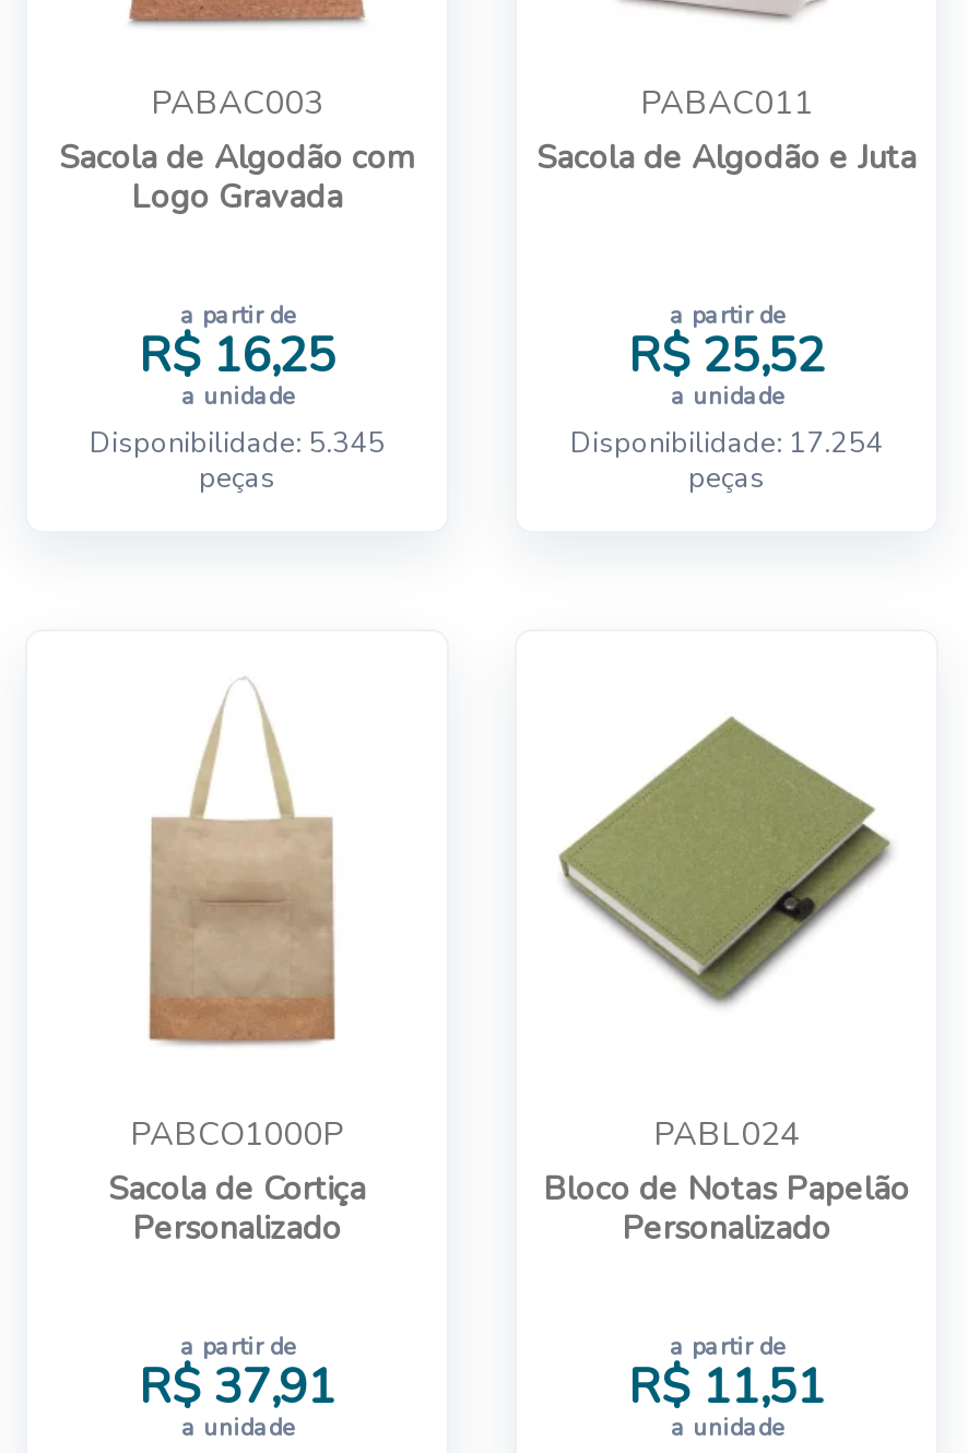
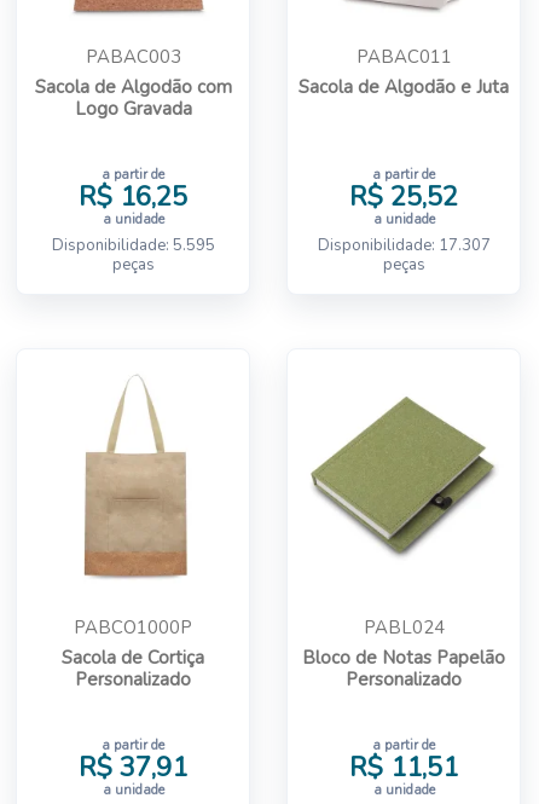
- Disponibilidade: 5.345
+ Disponibilidade: 5.595

- Disponibilidade: 17.254
+ Disponibilidade: 17.307
